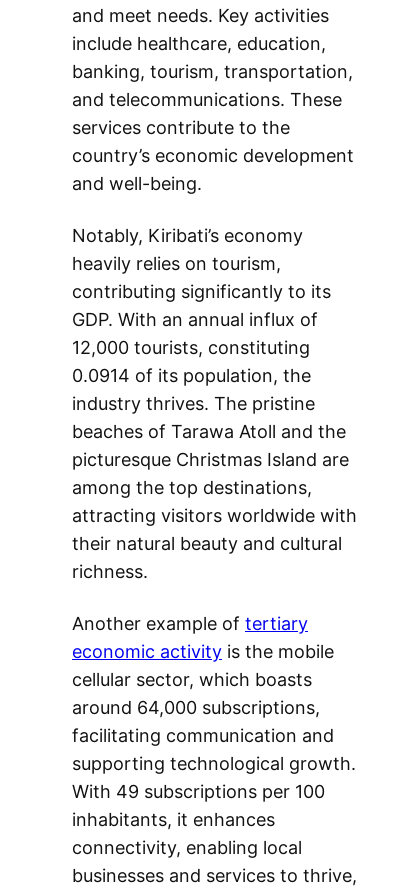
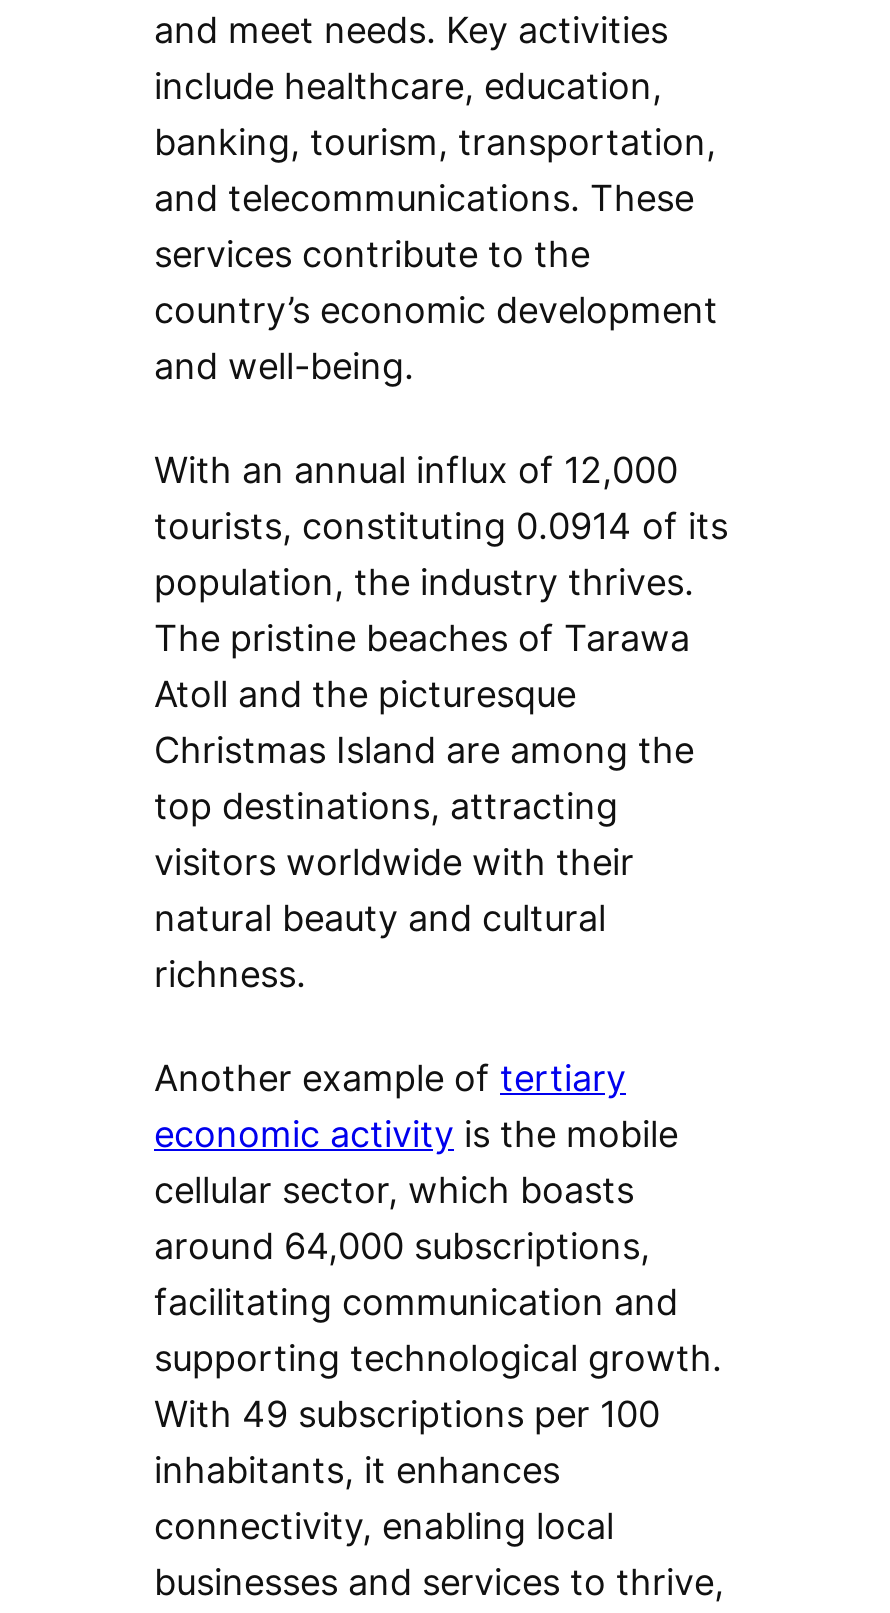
- Notably, Kiribati’s economy
- heavily relies on tourism,
- contributing significantly to its
- GDP. With an annual influx of
- 12,000 tourists, constituting
- 0.0914 of its population, the
- industry thrives. The pristine
- beaches of Tarawa Atoll and the
- picturesque Christmas Island are
- among the top destinations,
- attracting visitors worldwide with
- their natural beauty and cultural
+ With an annual influx of 12,000
+ tourists, constituting 0.0914 of its
+ population, the industry thrives.
+ The pristine beaches of Tarawa
+ Atoll and the picturesque
+ Christmas Island are among the
+ top destinations, attracting
+ visitors worldwide with their
+ natural beauty and cultural
